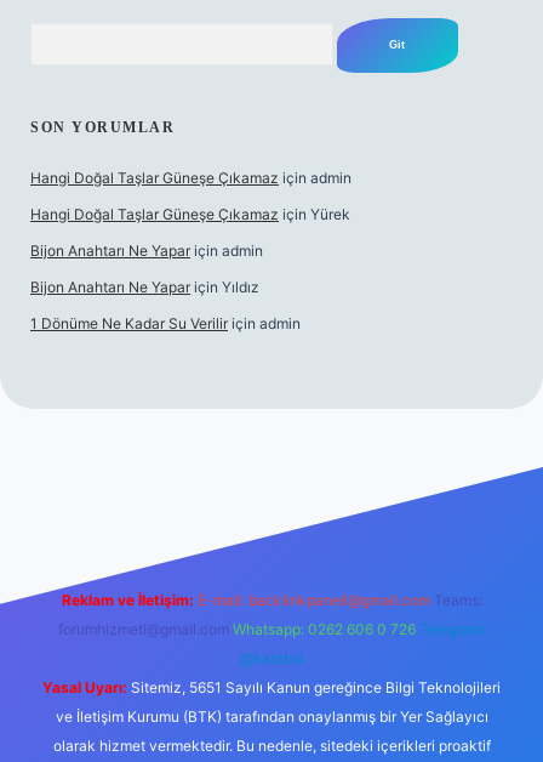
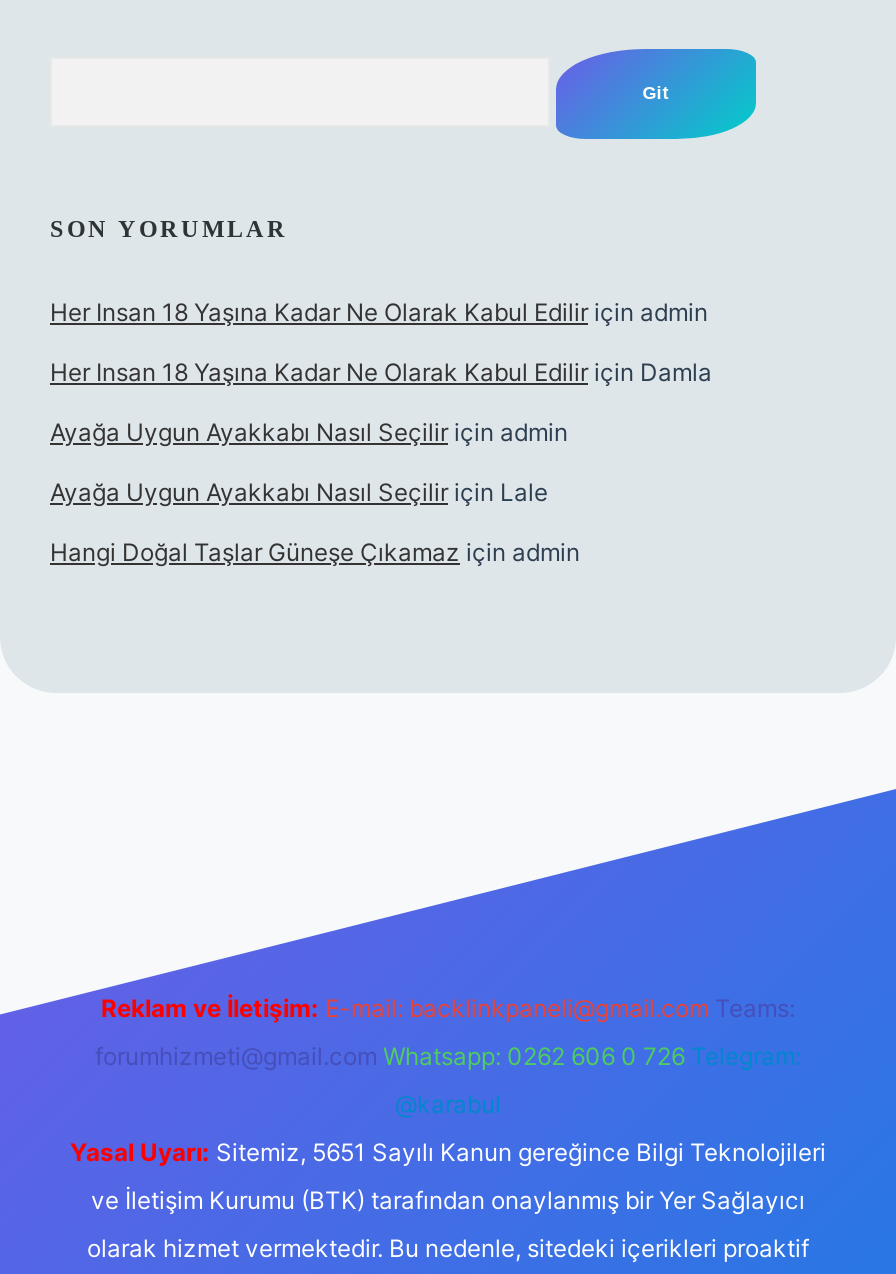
+ Her Insan 18 Yaşına Kadar Ne Olarak Kabul Edilir için admin
+ Her Insan 18 Yaşına Kadar Ne Olarak Kabul Edilir için Damla
+ Ayağa Uygun Ayakkabı Nasıl Seçilir için admin
+ Ayağa Uygun Ayakkabı Nasıl Seçilir için Lale

moved down: Hangi Doğal Taşlar Güneşe Çıkamaz için admin

- Hangi Doğal Taşlar Güneşe Çıkamaz için Yürek
- Bijon Anahtarı Ne Yapar için admin
- Bijon Anahtarı Ne Yapar için Yıldız
- 1 Dönüme Ne Kadar Su Verilir için admin
